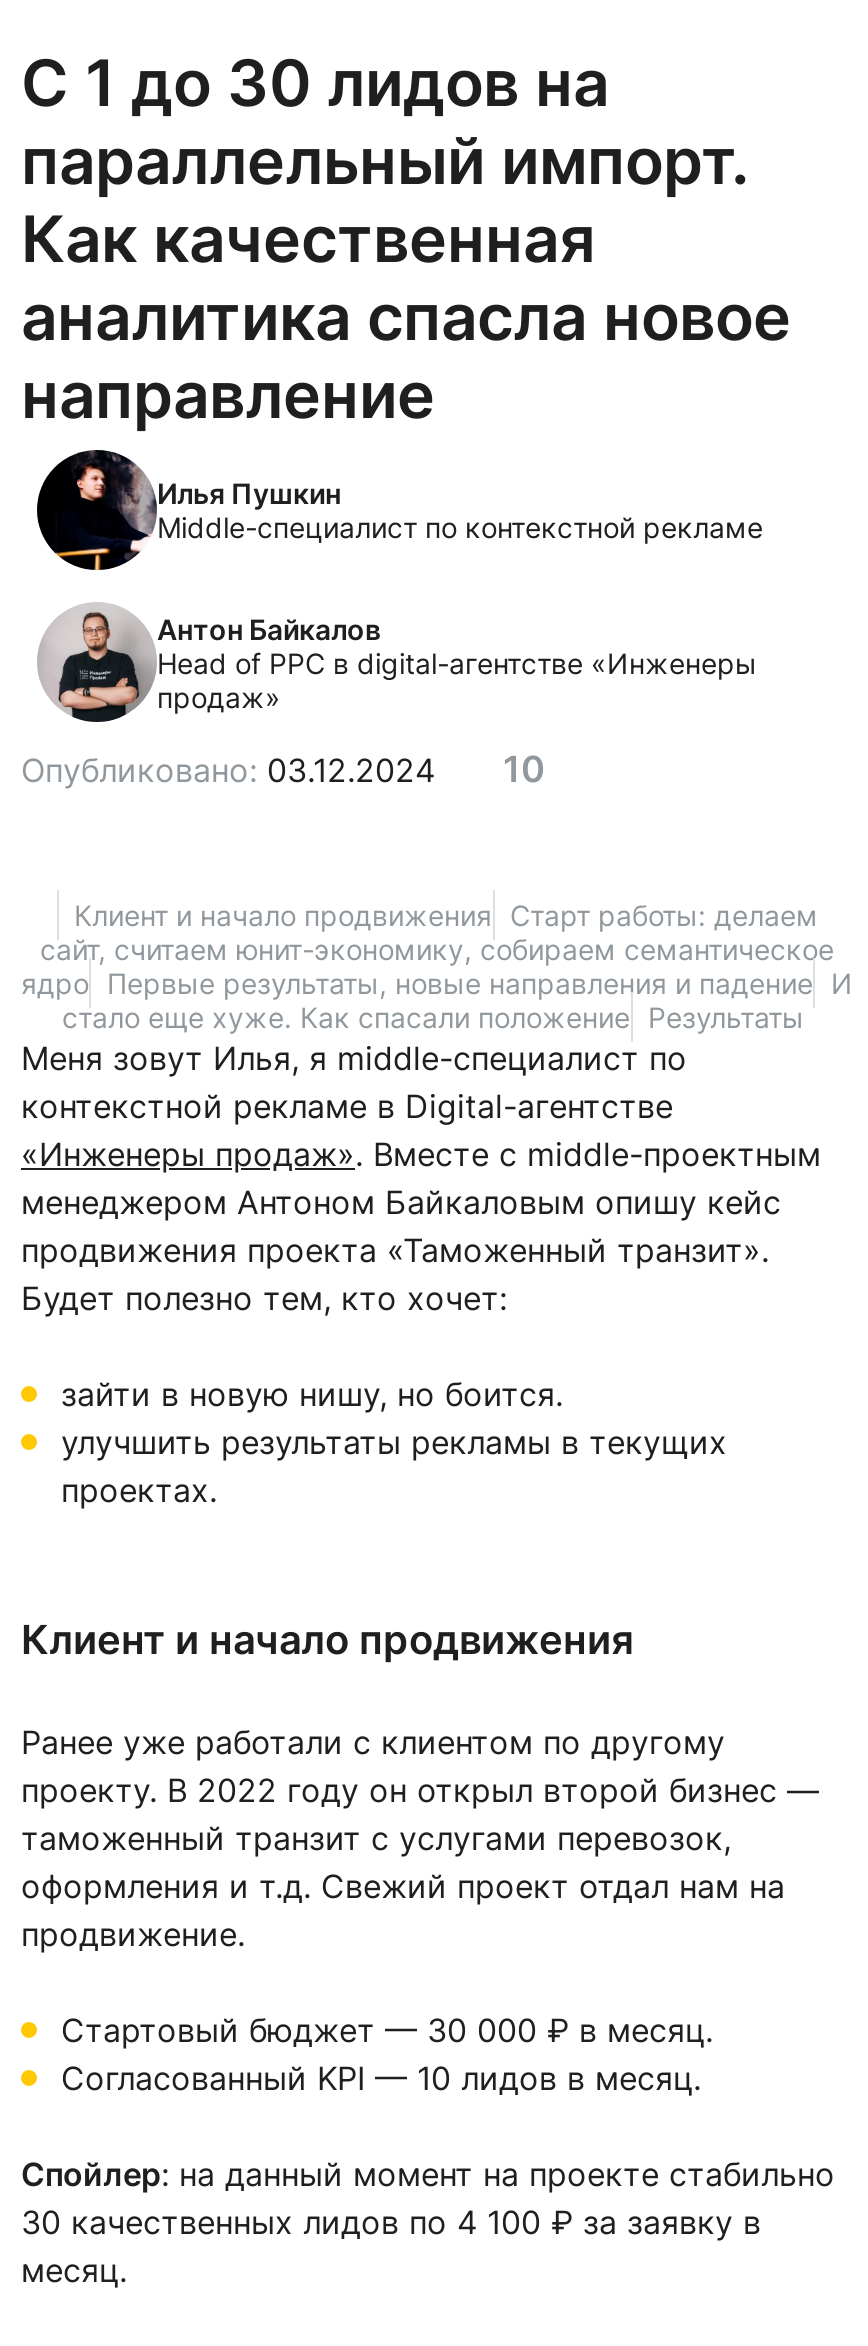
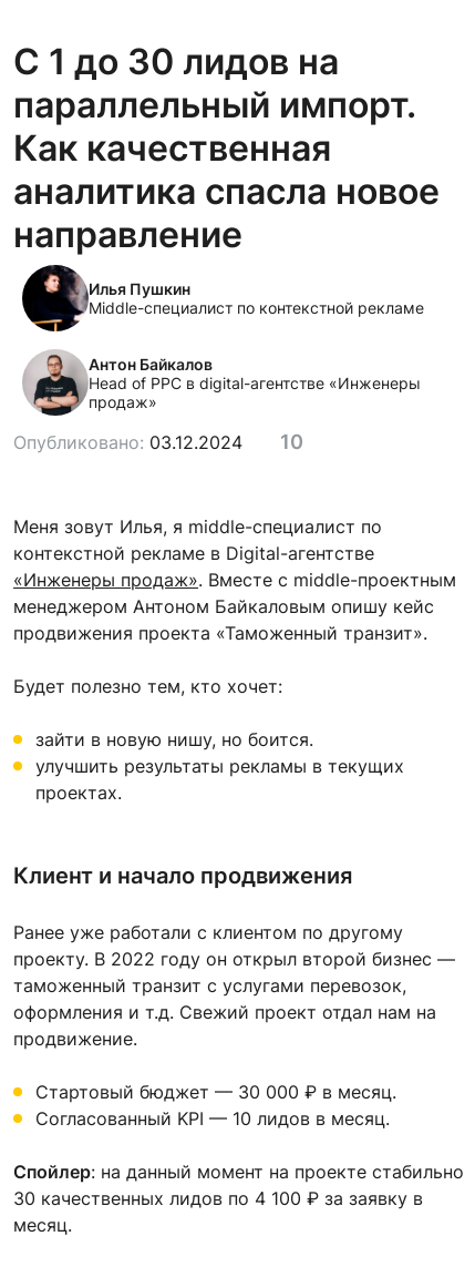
- Клиент и начало продвижения Старт работы: делаем
- сайт, считаем юнит-экономику, собираем семантическое
- ядро Первые результаты, новые направления и падение И
- стало еще хуже. Как спасали положение Результаты

moved up: Меня зовут Илья, я middle-специалист по | контекстной рекламе в Digital-агентстве | «Инженеры продаж». Вместе с middle-проектным | менеджером Антоном Байкаловым опишу кейс | продвижения проекта «Таможенный транзит».
